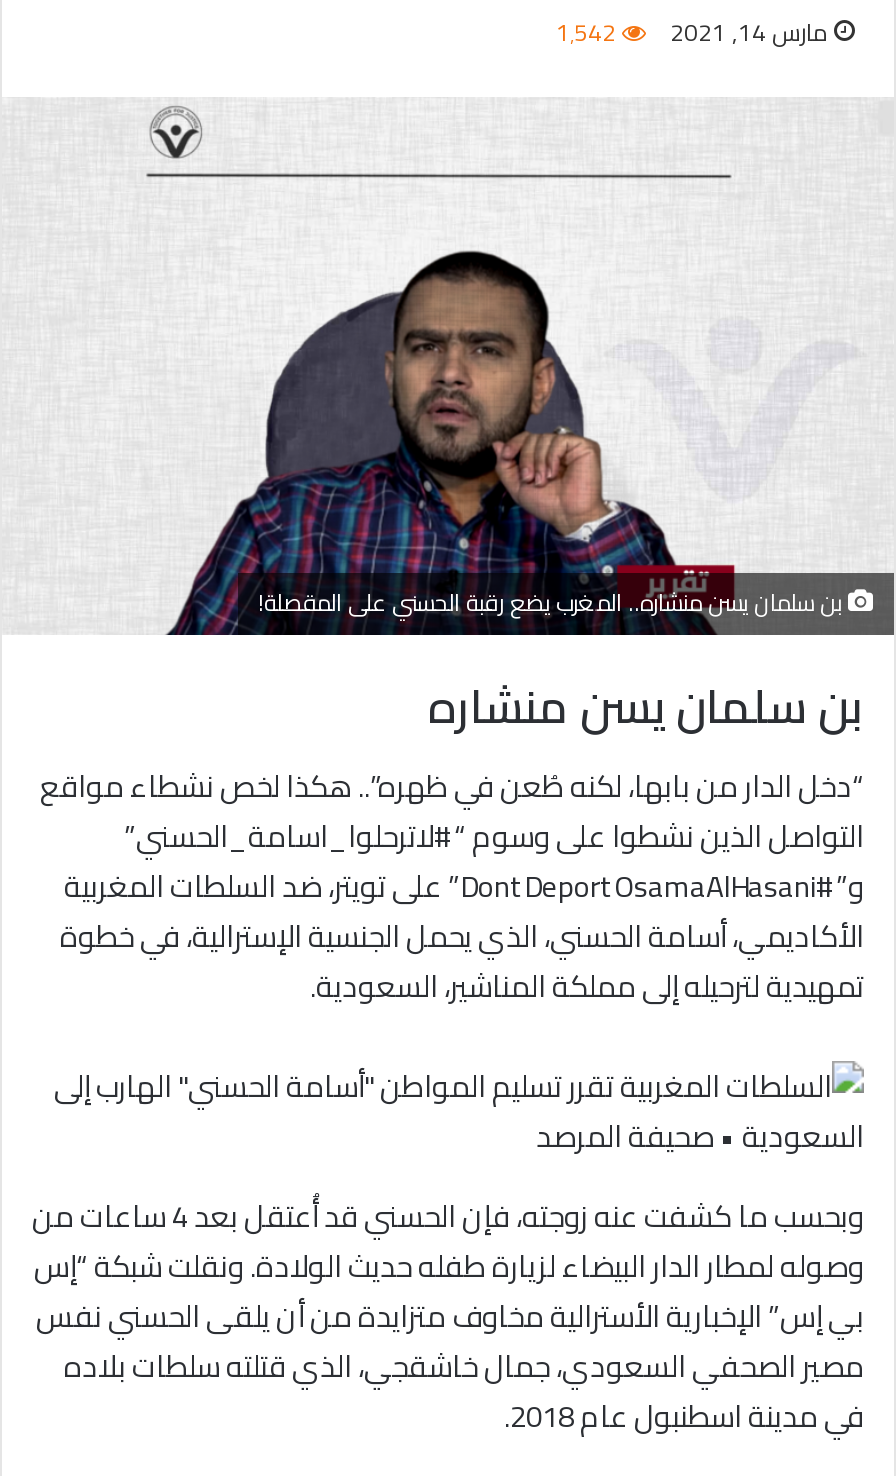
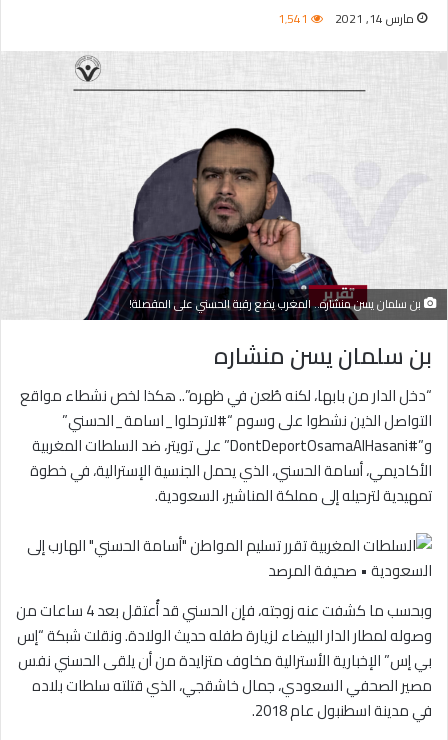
- 1٬542
+ 1٬541
